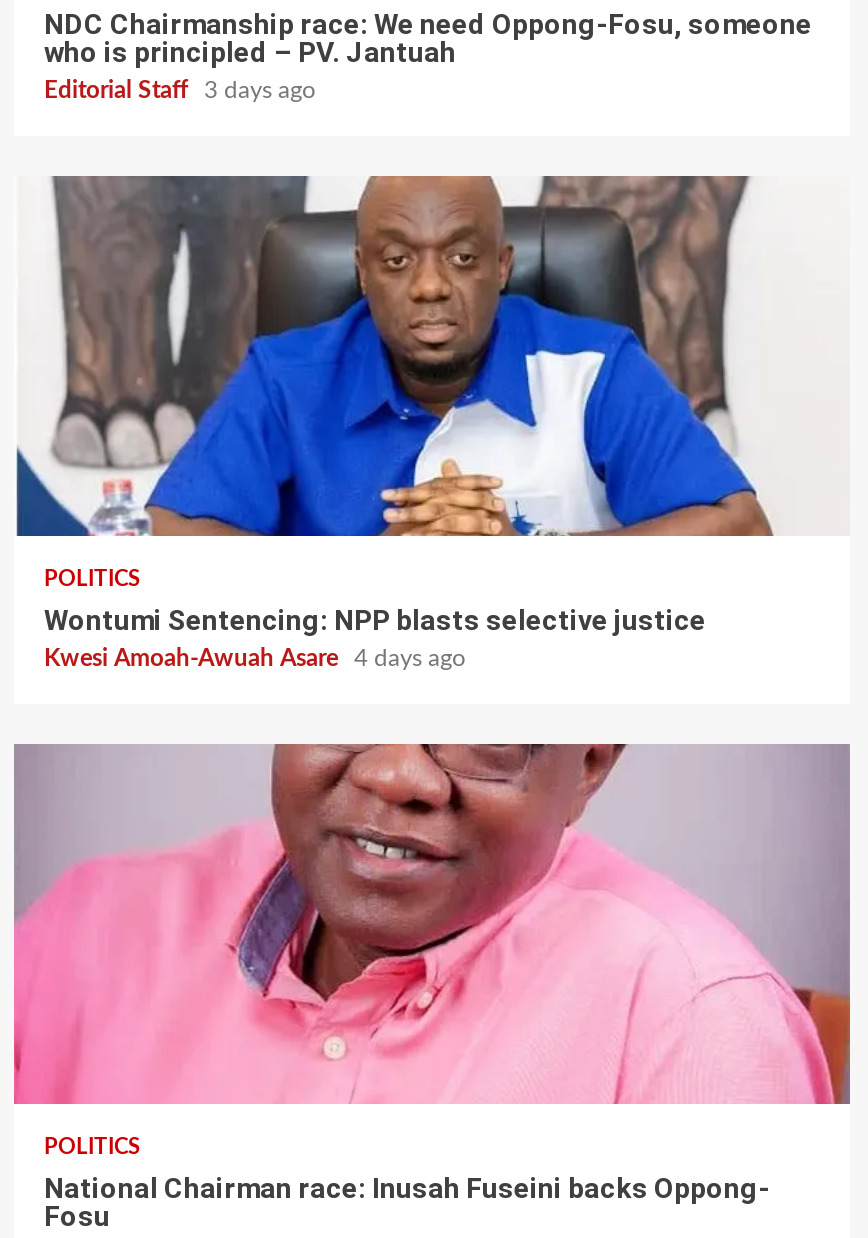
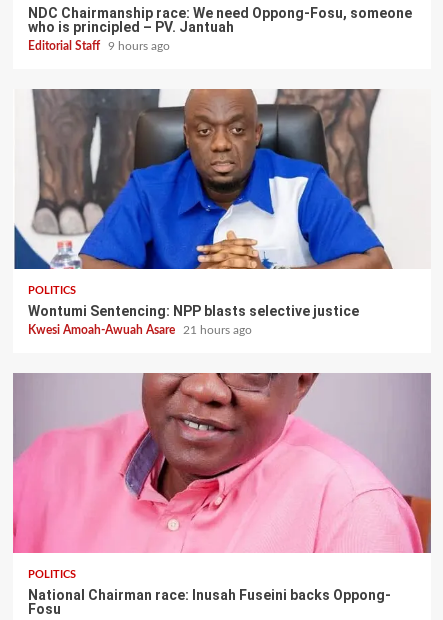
- Editorial Staff 3 days ago
+ Editorial Staff 9 hours ago

- Kwesi Amoah-Awuah Asare 4 days ago
+ Kwesi Amoah-Awuah Asare 21 hours ago
